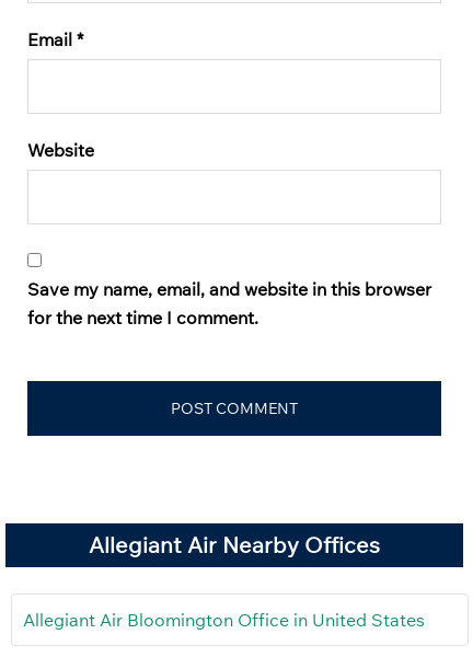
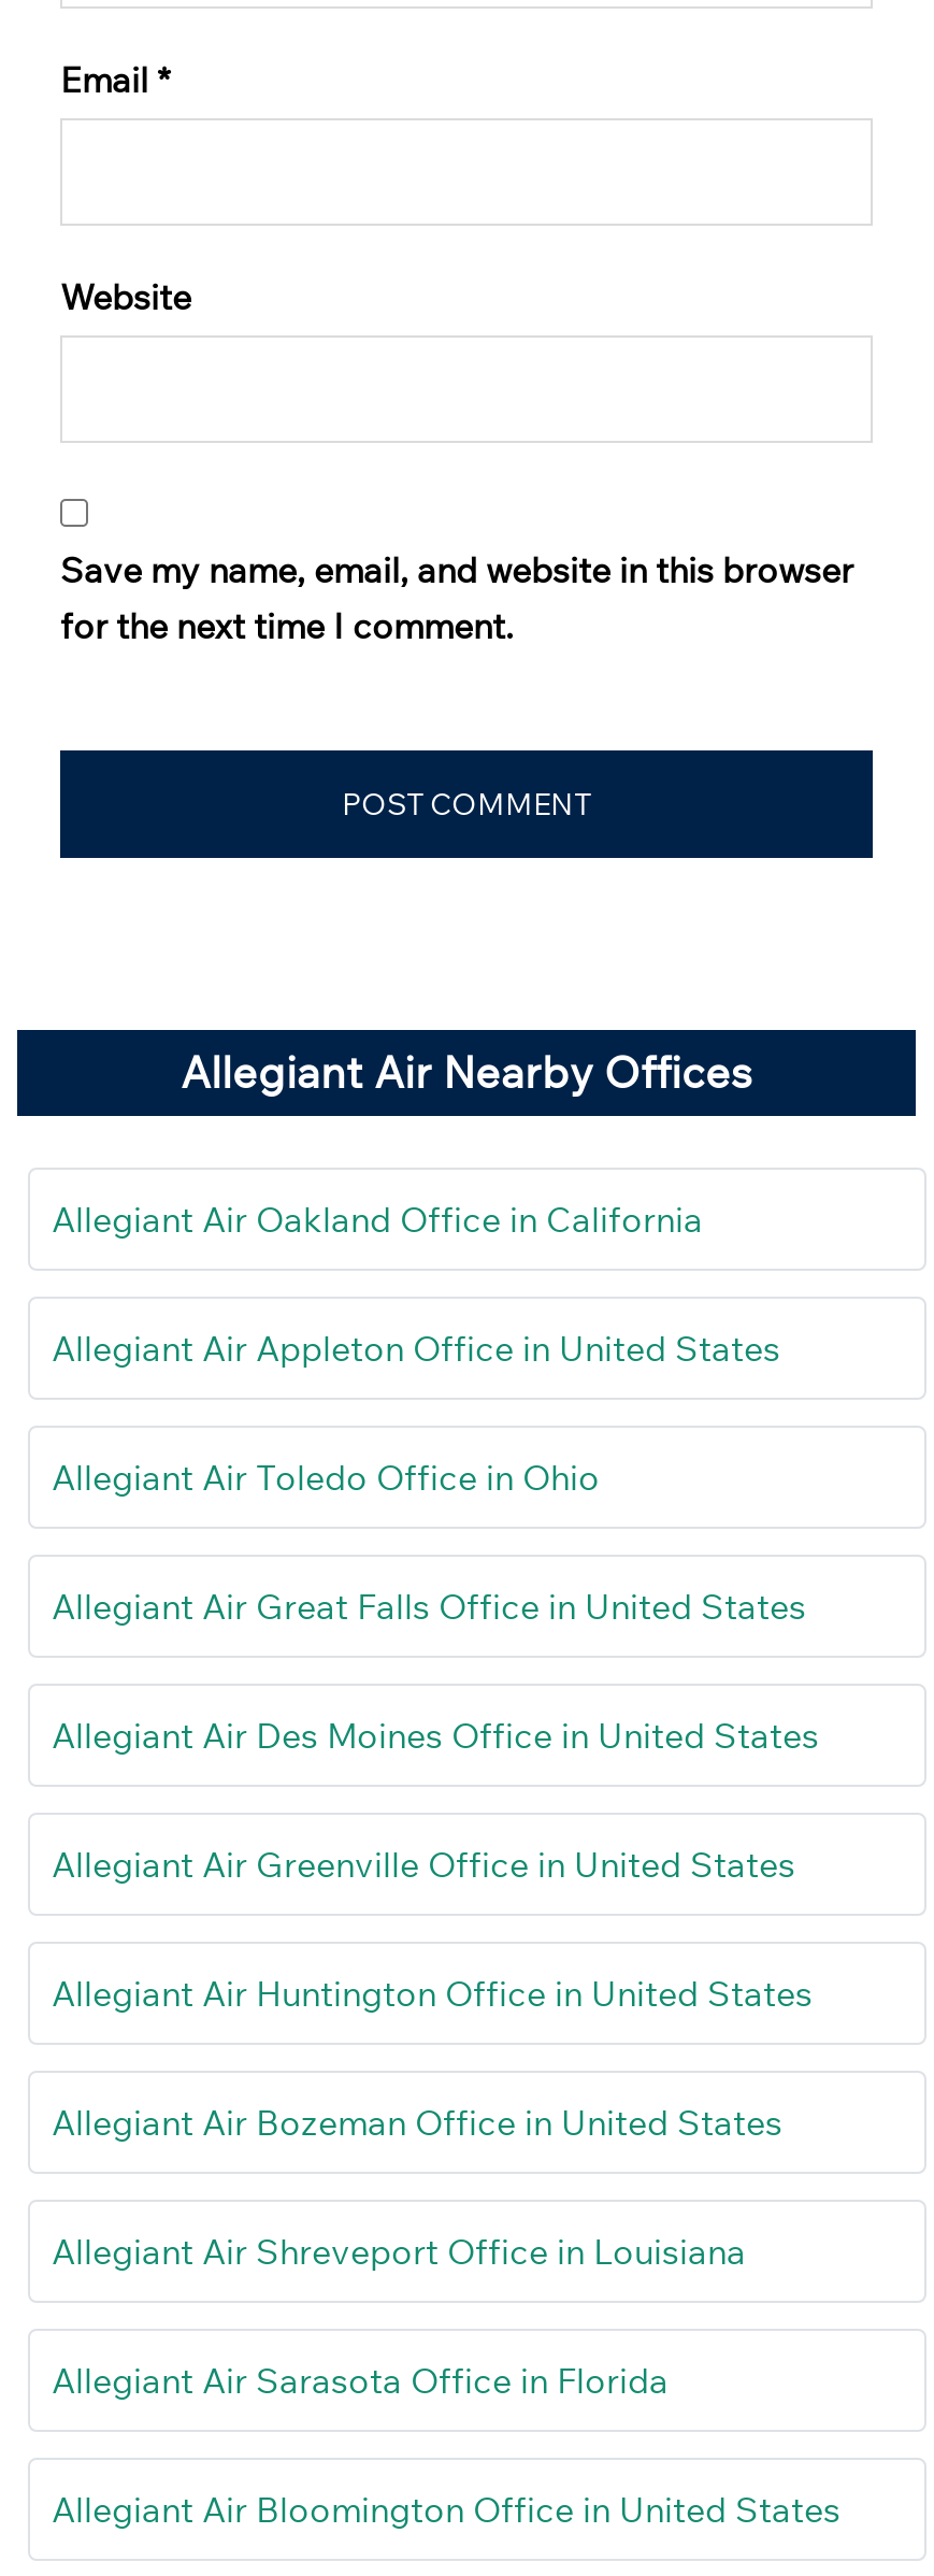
+ Allegiant Air Oakland Office in California
+ Allegiant Air Appleton Office in United States
+ Allegiant Air Toledo Office in Ohio
+ Allegiant Air Great Falls Office in United States
+ Allegiant Air Des Moines Office in United States
+ Allegiant Air Greenville Office in United States
+ Allegiant Air Huntington Office in United States
+ Allegiant Air Bozeman Office in United States
+ Allegiant Air Shreveport Office in Louisiana
+ Allegiant Air Sarasota Office in Florida
